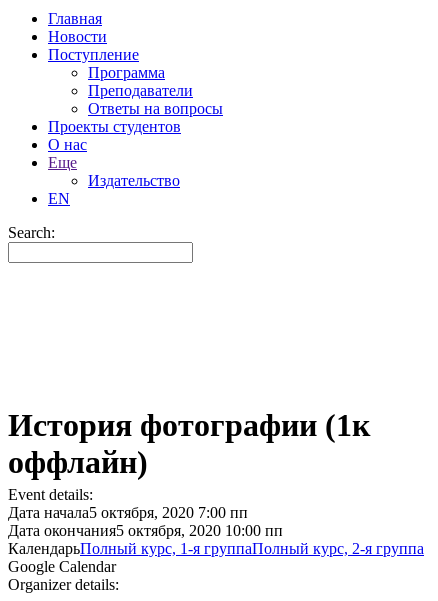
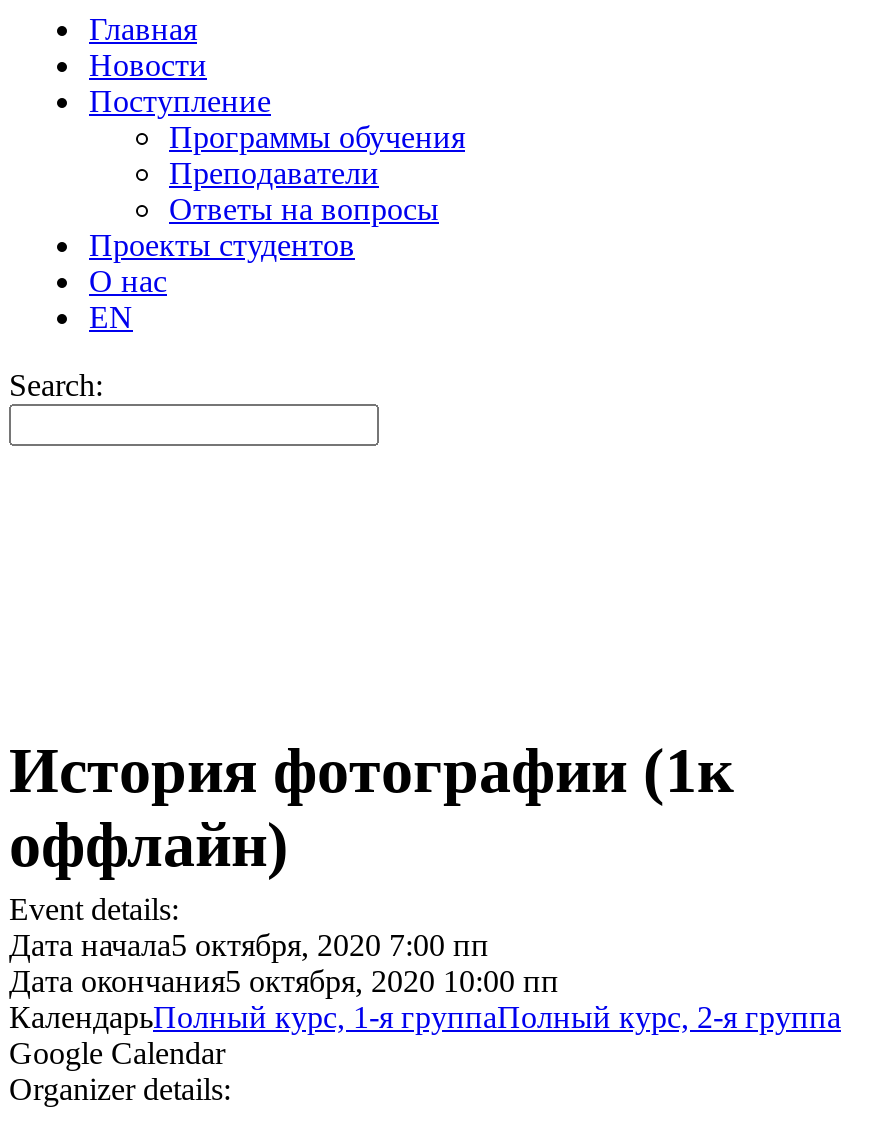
- Программа
+ Программы обучения

- Еще
- Издательство
